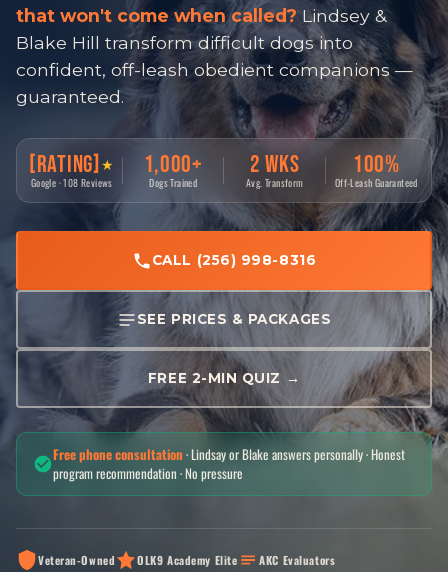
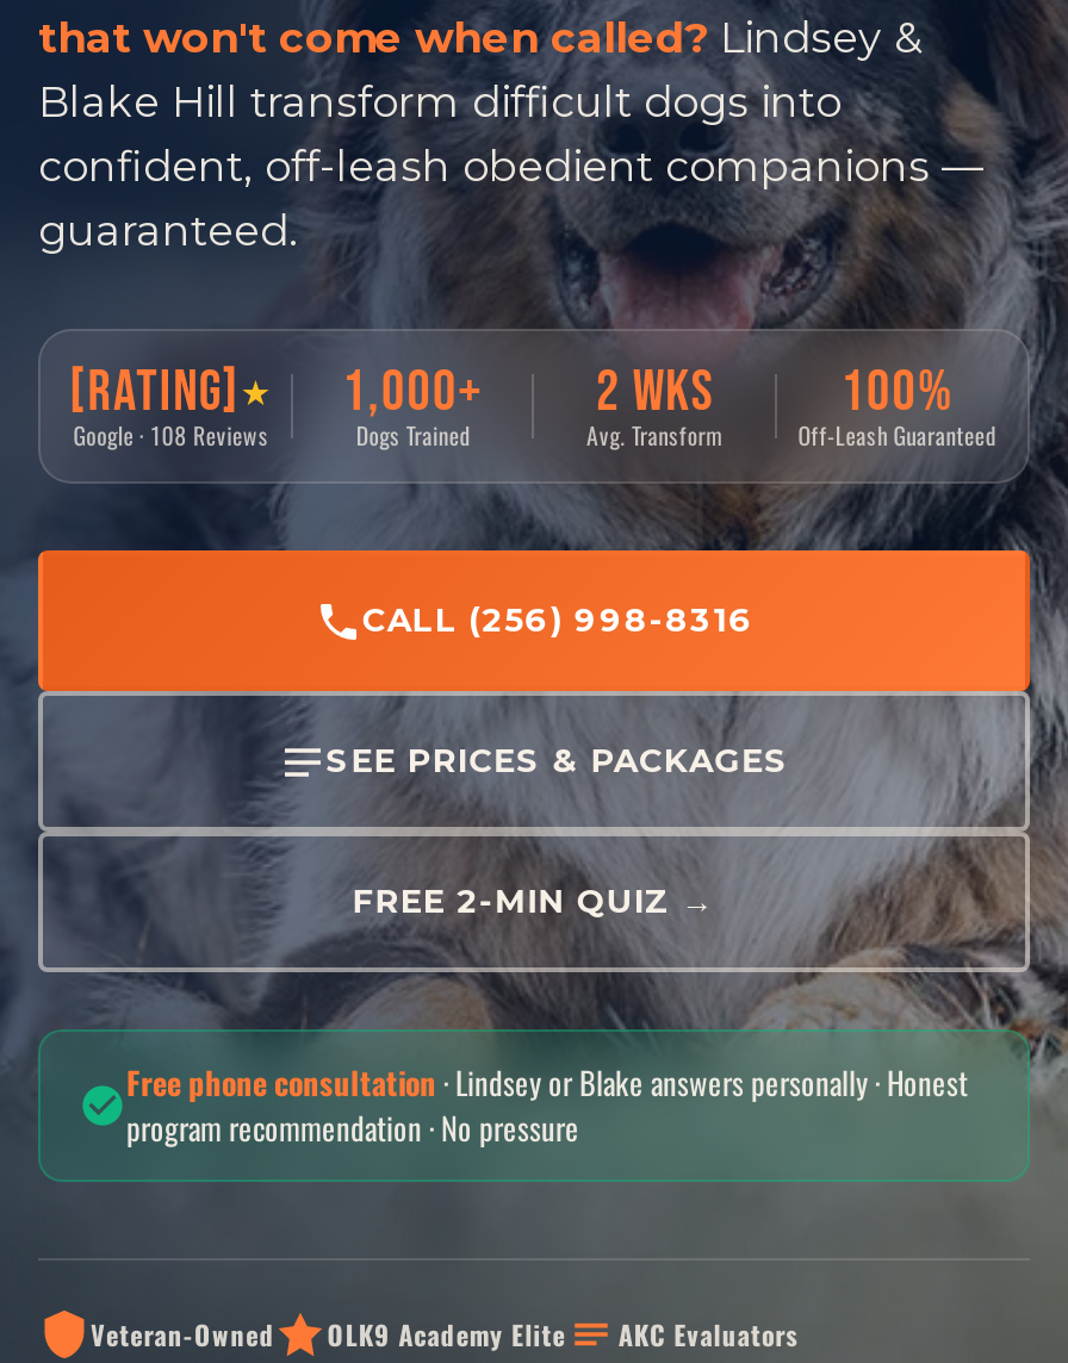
- Free phone consultation · Lindsay or Blake answers personally · Honest
+ Free phone consultation · Lindsey or Blake answers personally · Honest
